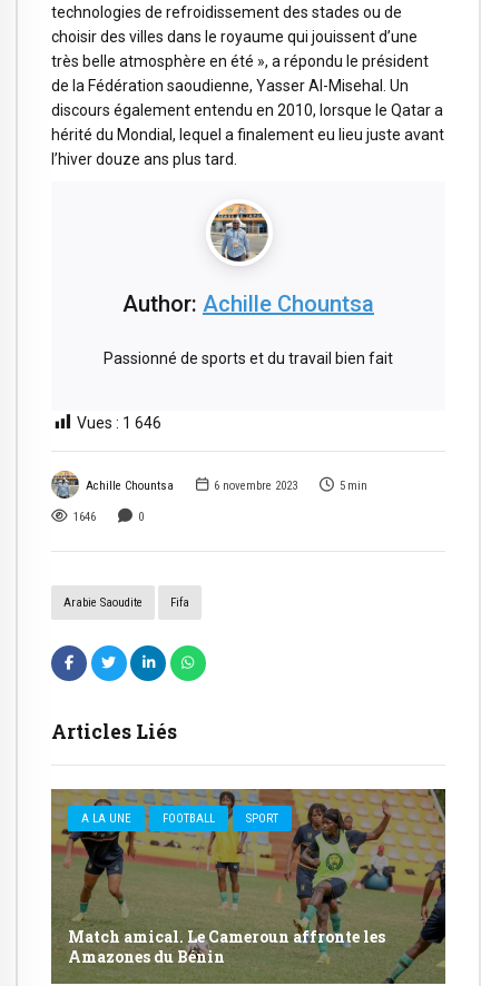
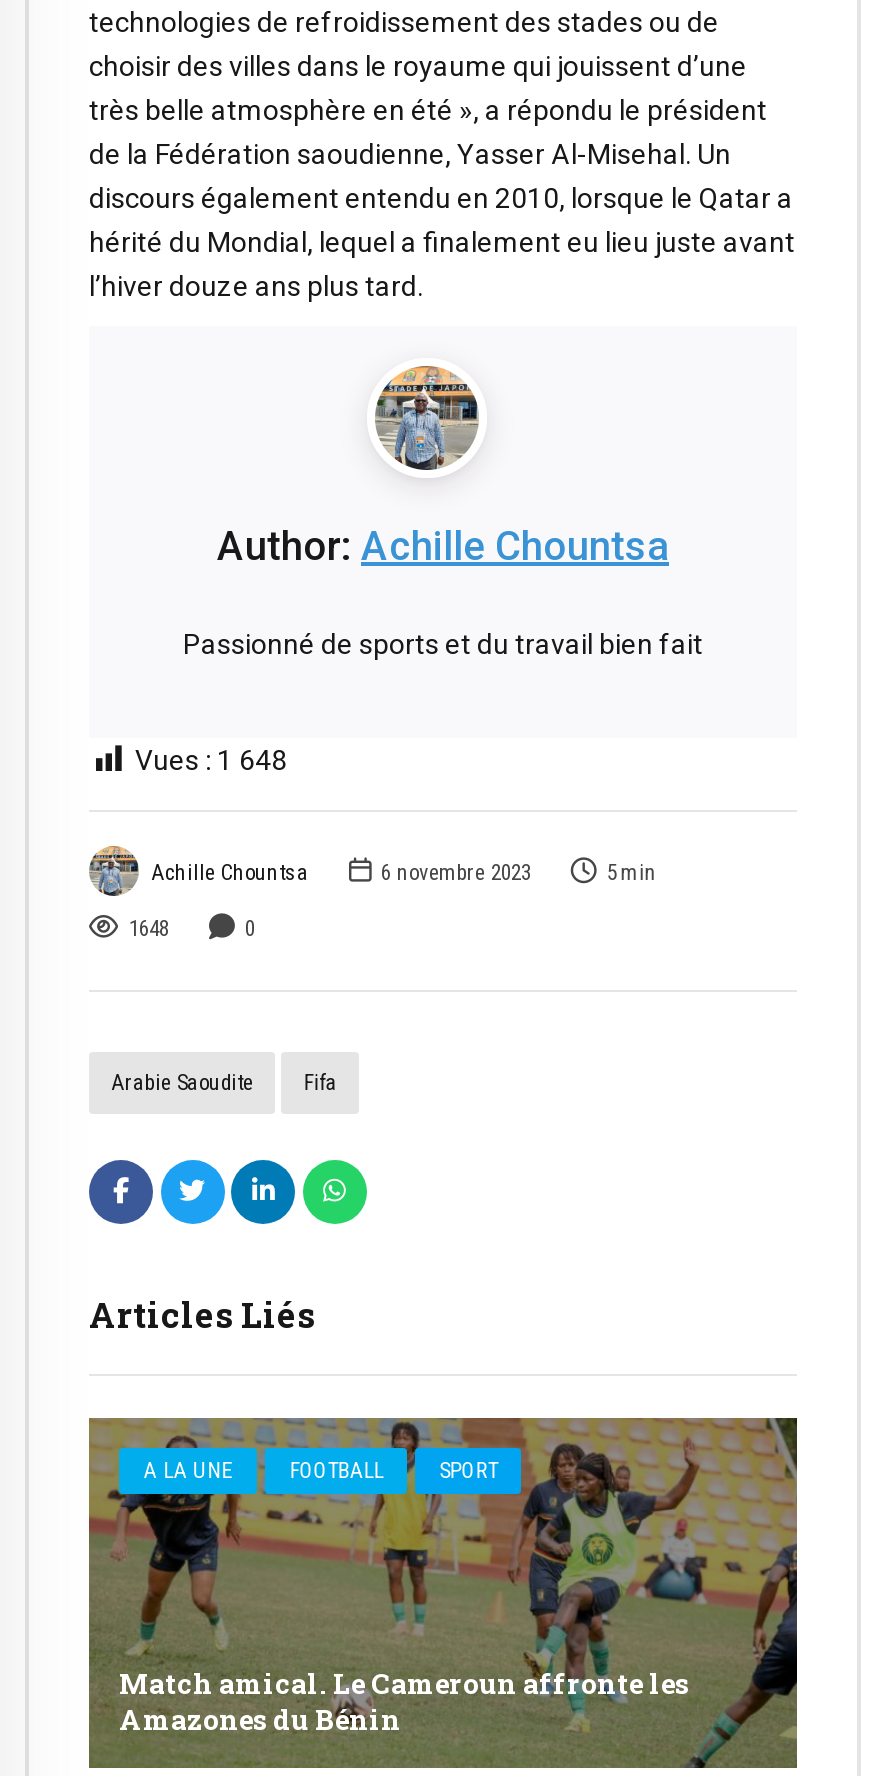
- Vues : 1 646
+ Vues : 1 648

- 1646
+ 1648
